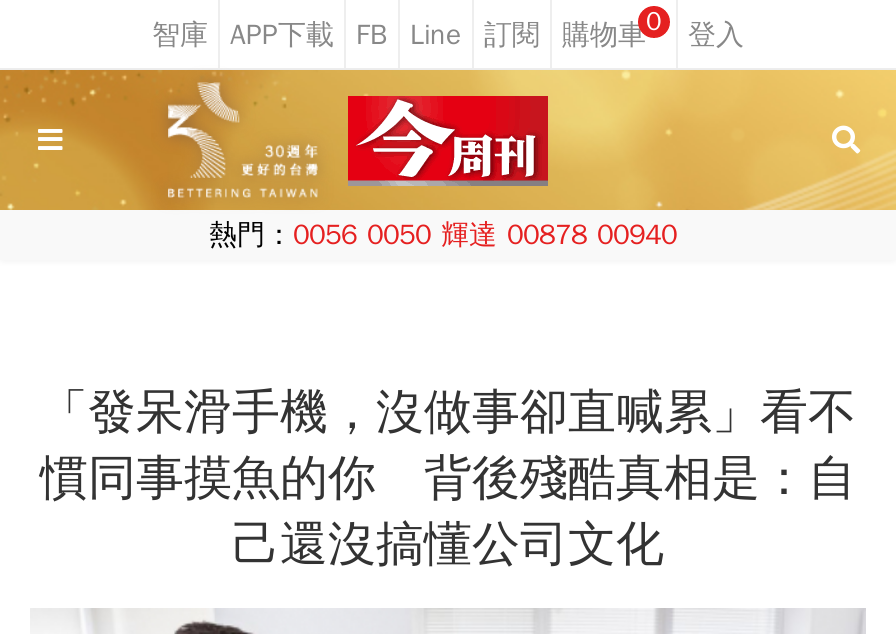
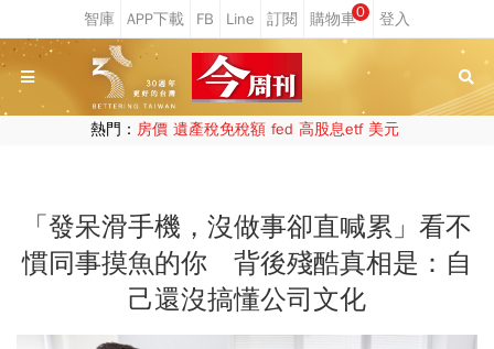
- 熱門：0056 0050 輝達 00878 00940
+ 熱門：房價 遺產稅免稅額 fed 高股息etf 美元
